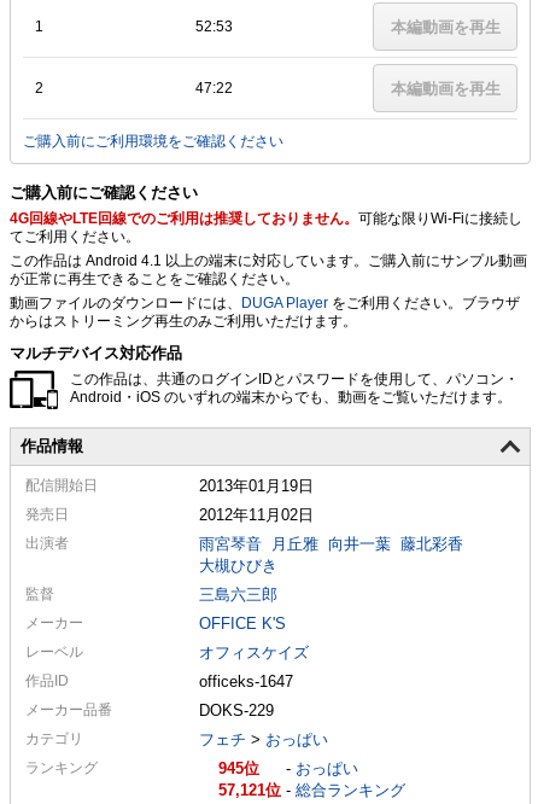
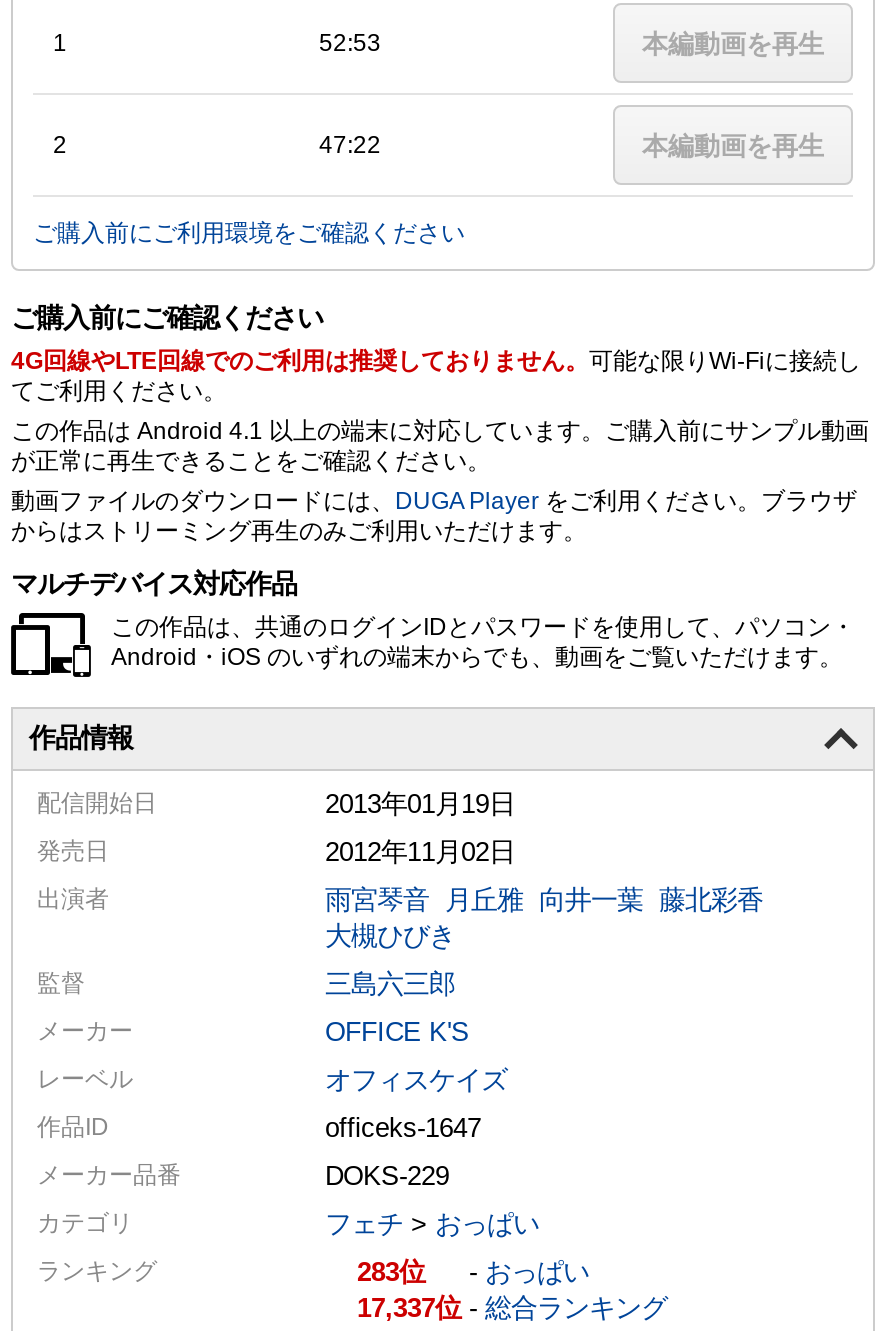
- 945
+ 283

- 57,121 -総合ランキング
+ 17,337 -総合ランキング
